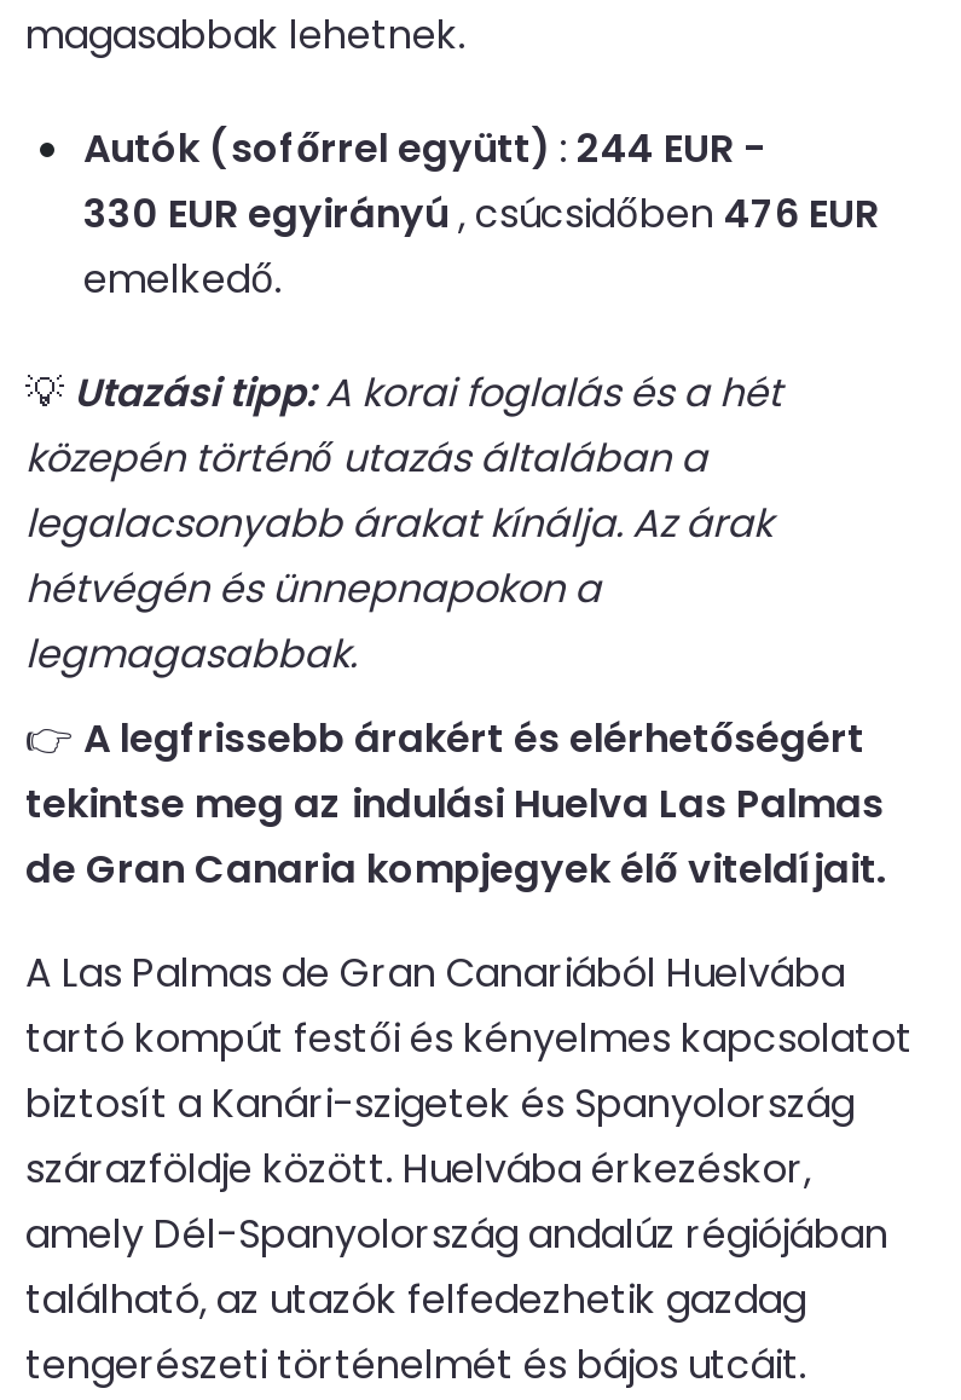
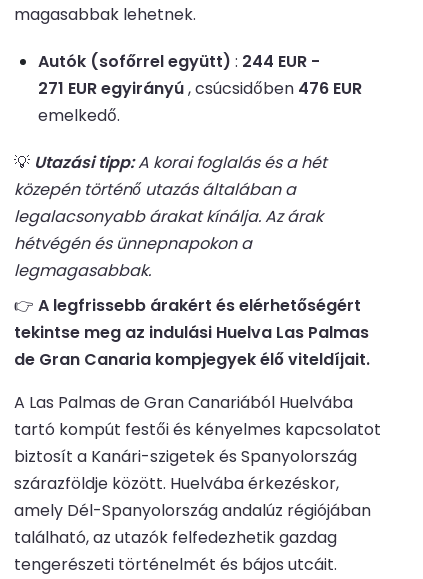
- 330 EUR egyirányú, csúcsidőben 476 EUR
+ 271 EUR egyirányú, csúcsidőben 476 EUR
